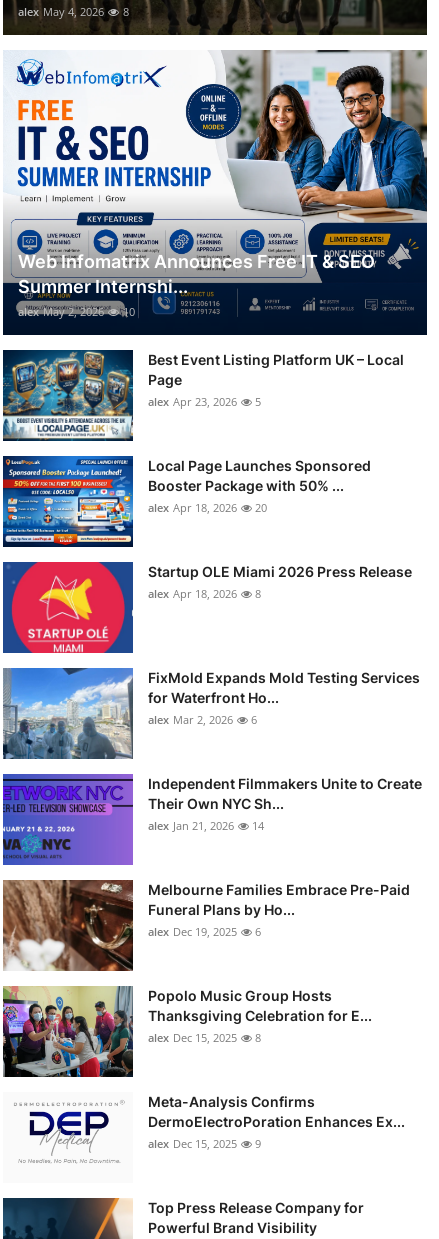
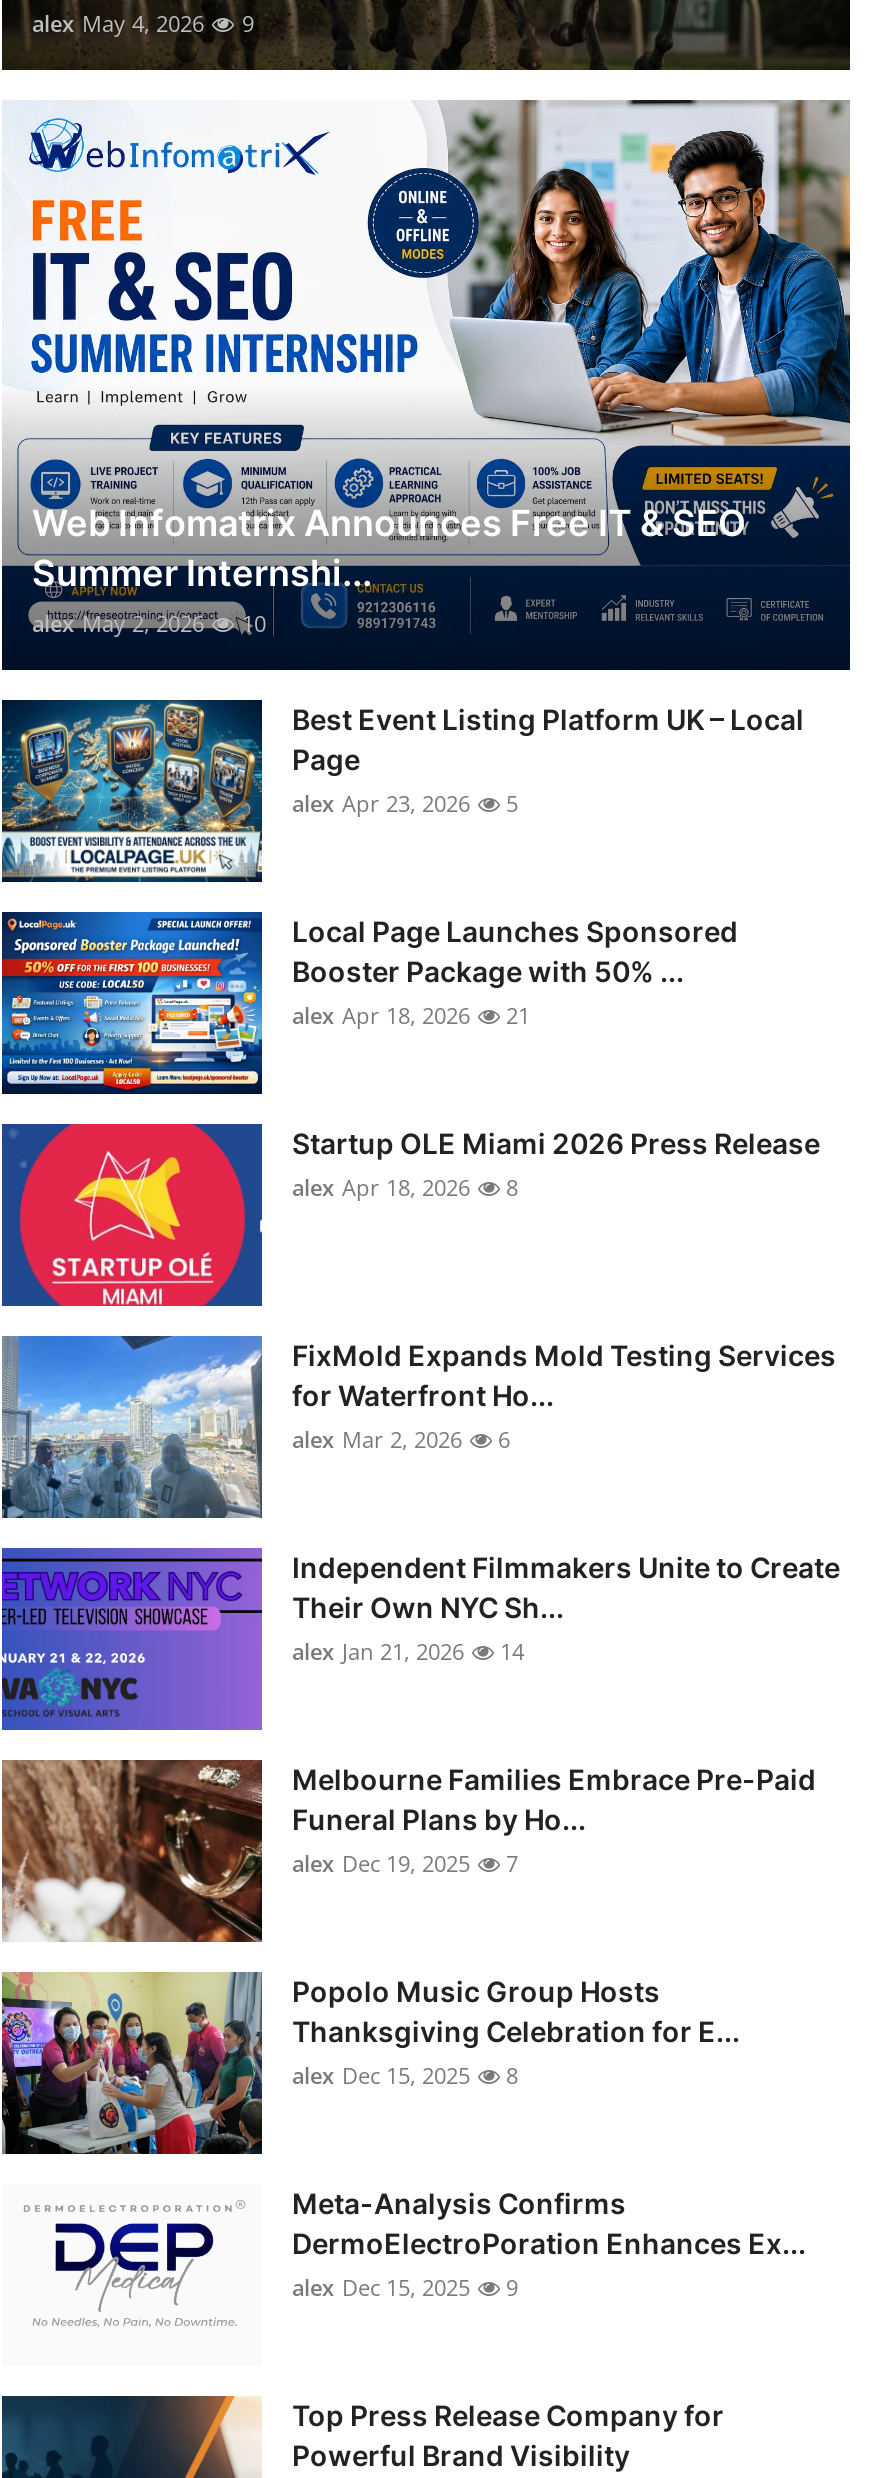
- alex May 4, 2026 8
+ alex May 4, 2026 9

- alex Apr 18, 2026 20
+ alex Apr 18, 2026 21

- alex Dec 19, 2025 6
+ alex Dec 19, 2025 7
